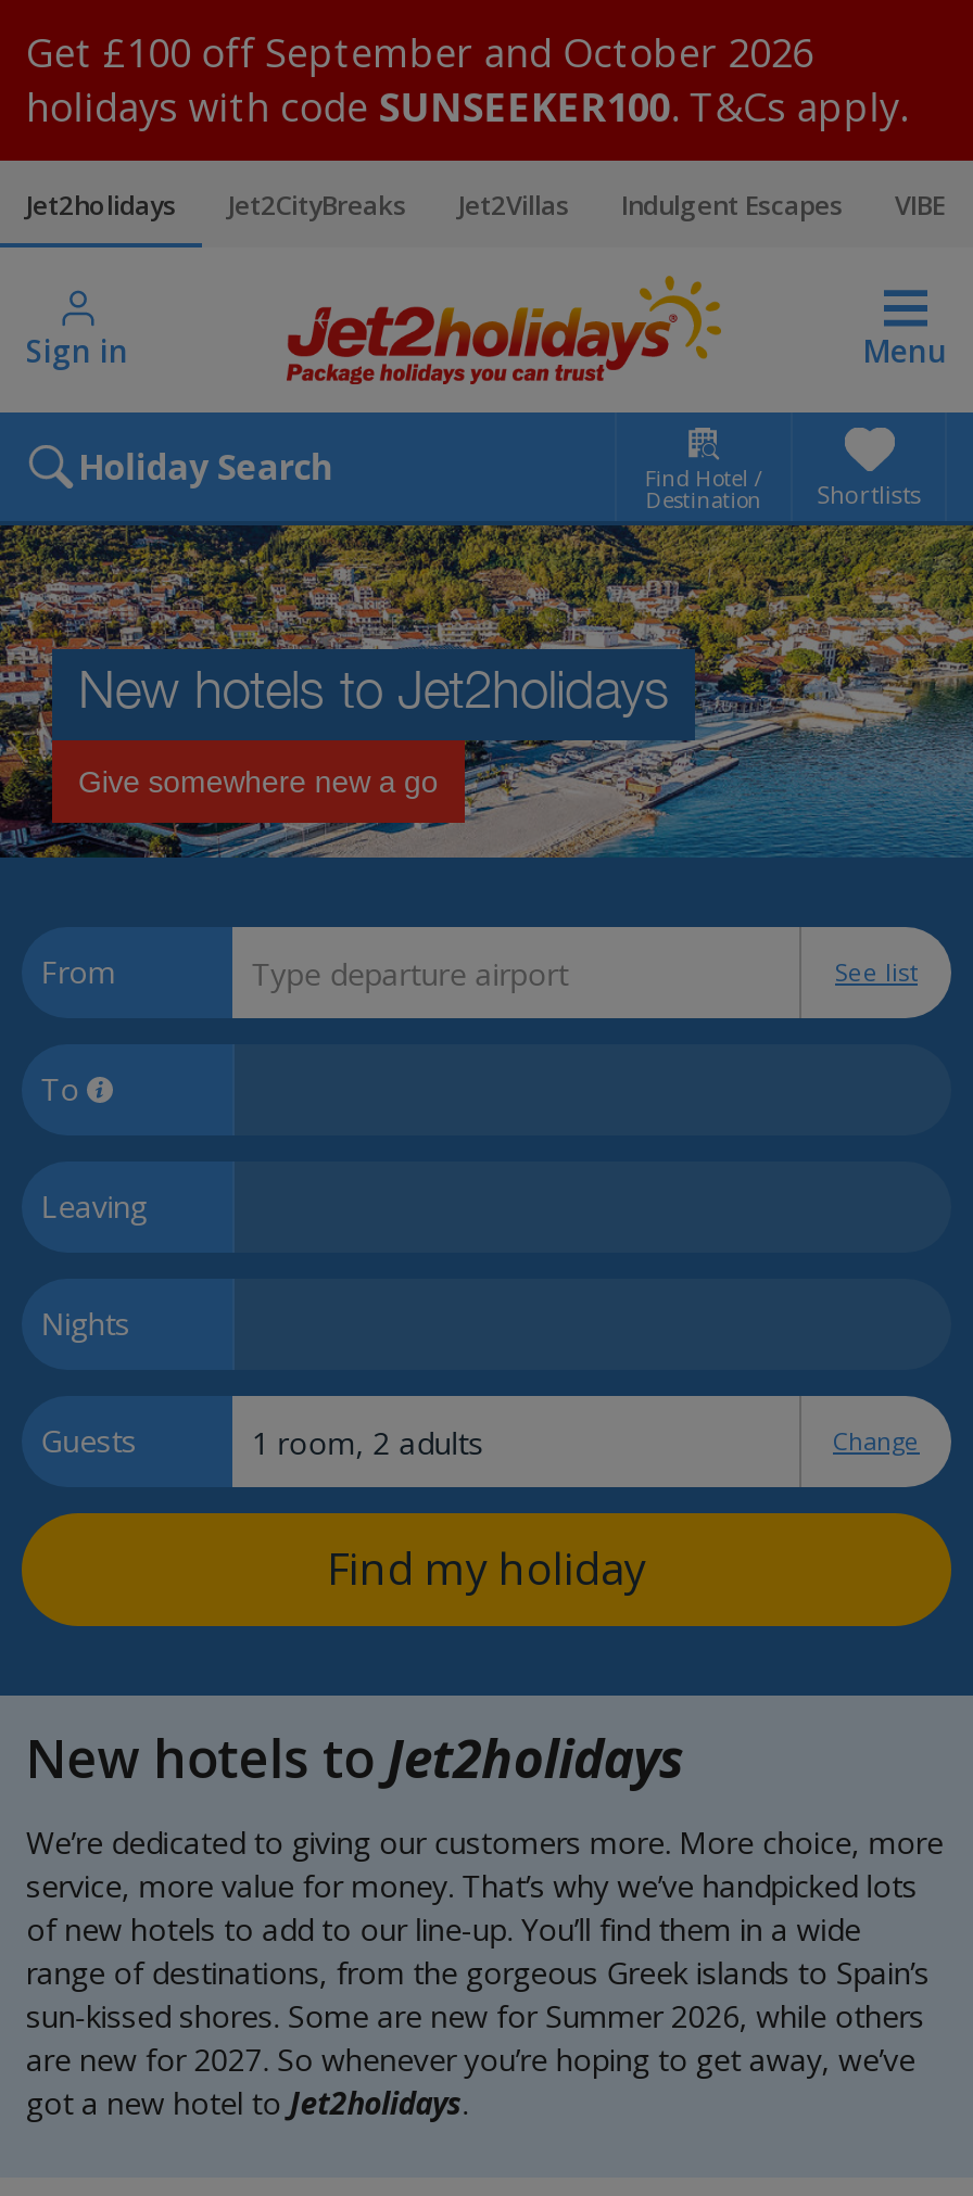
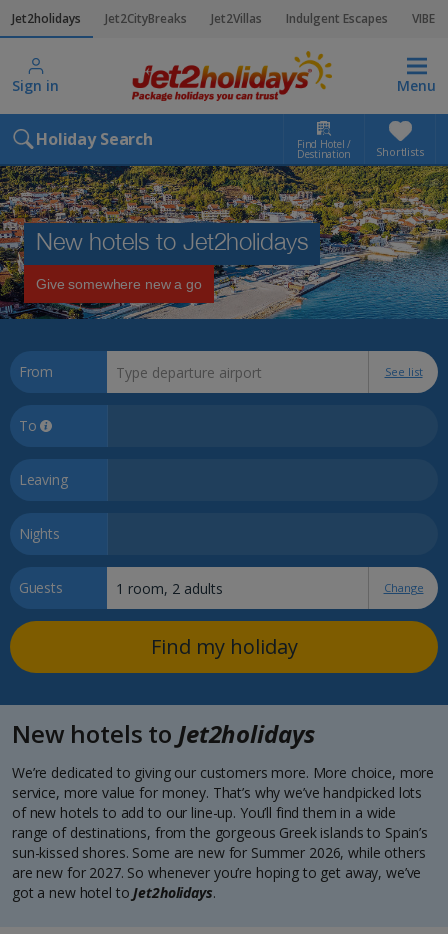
- Get £100 off September and October 2026
- holidays with code SUNSEEKER100. T&Cs apply.
